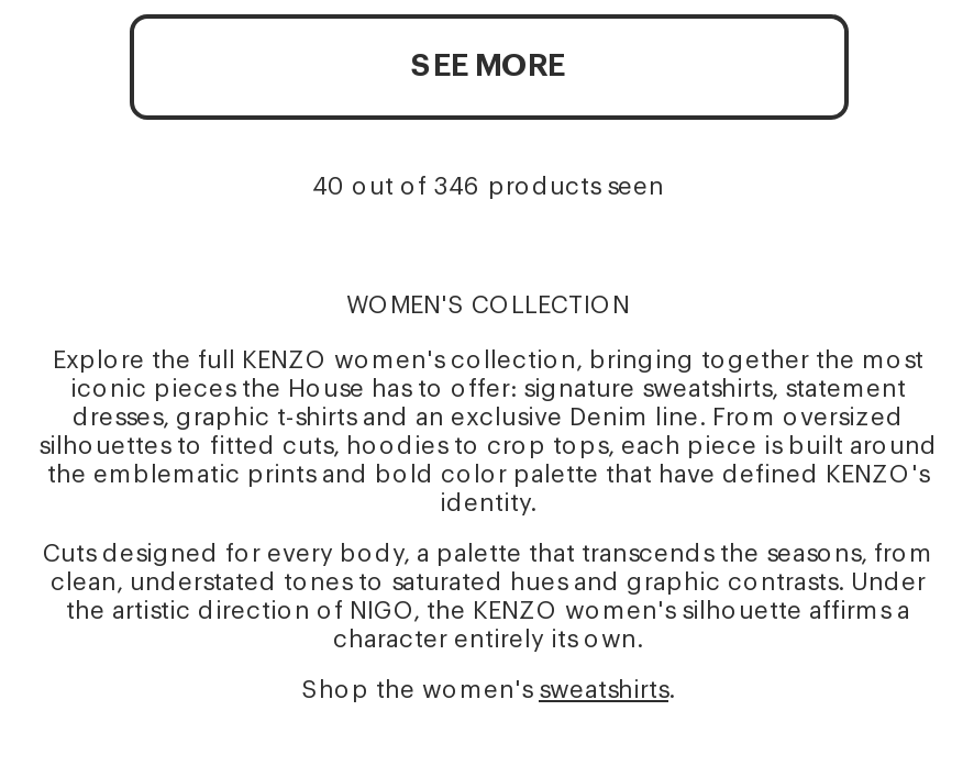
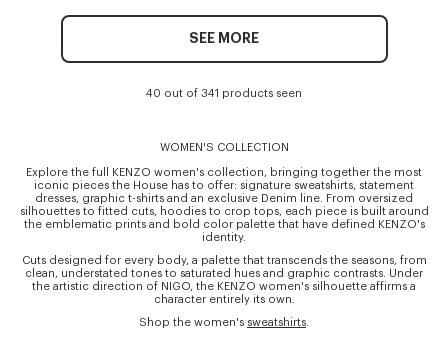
- 40 out of 346 products seen
+ 40 out of 341 products seen
